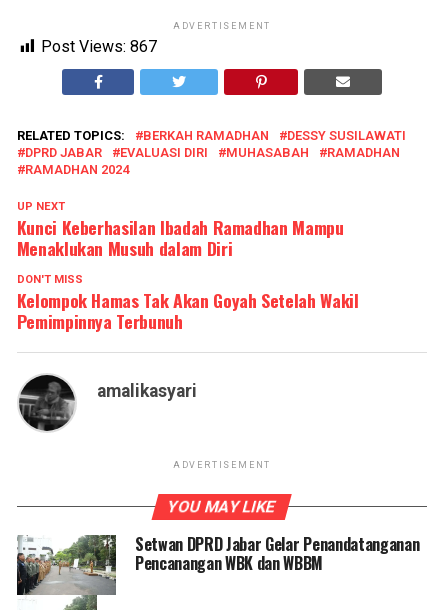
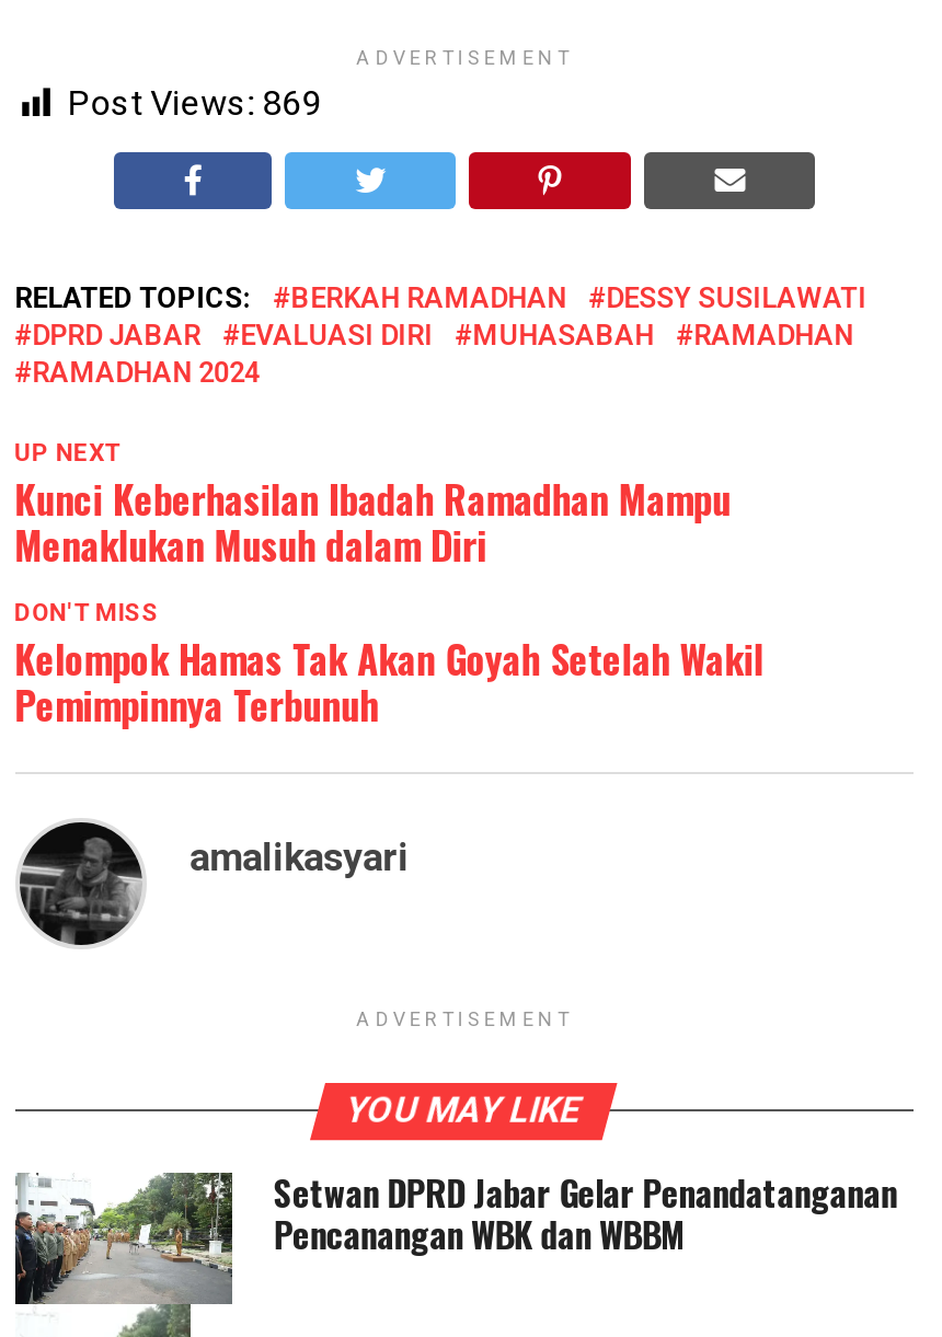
- Post Views: 867
+ Post Views: 869
